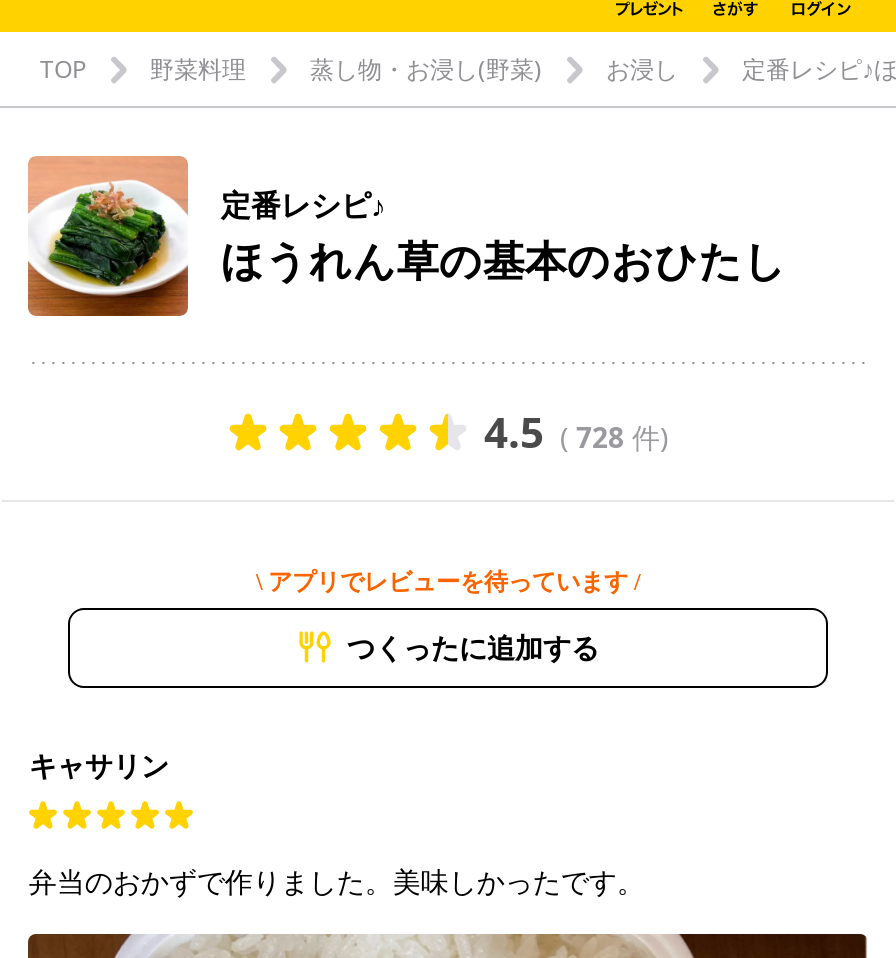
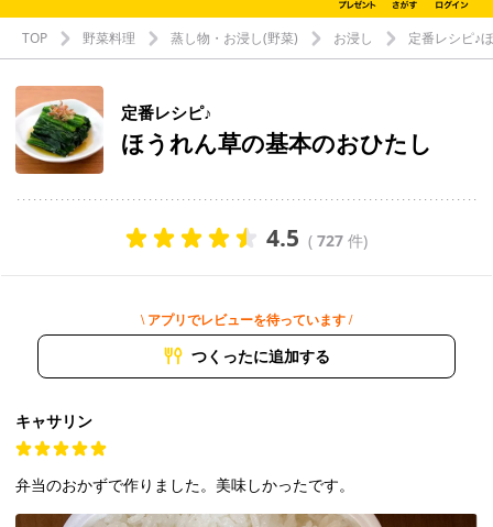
- 4.5 (728件)
+ 4.5 (727件)
